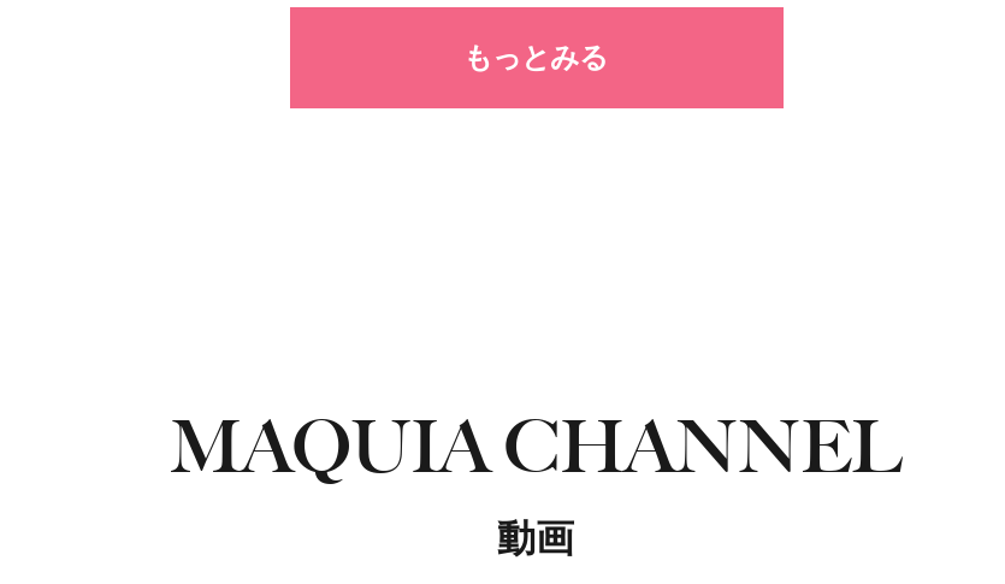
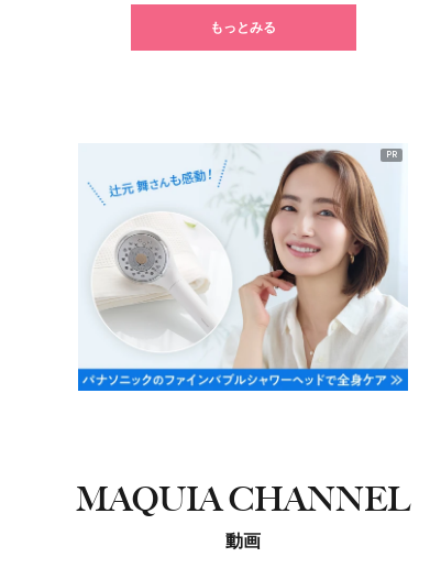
+ [image]
+ PR
